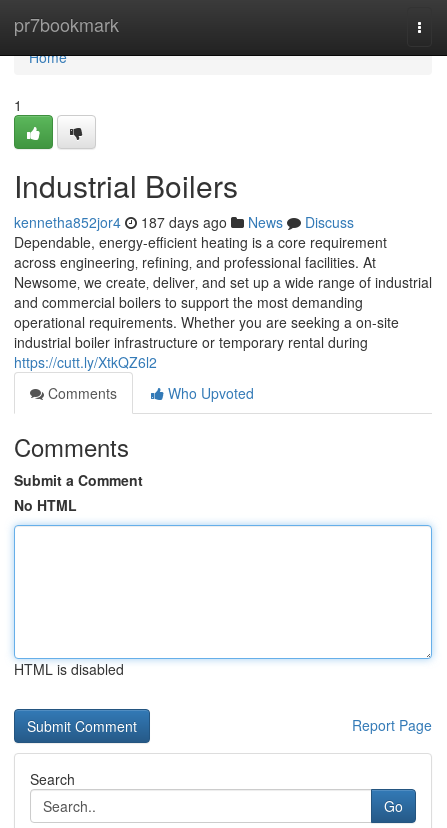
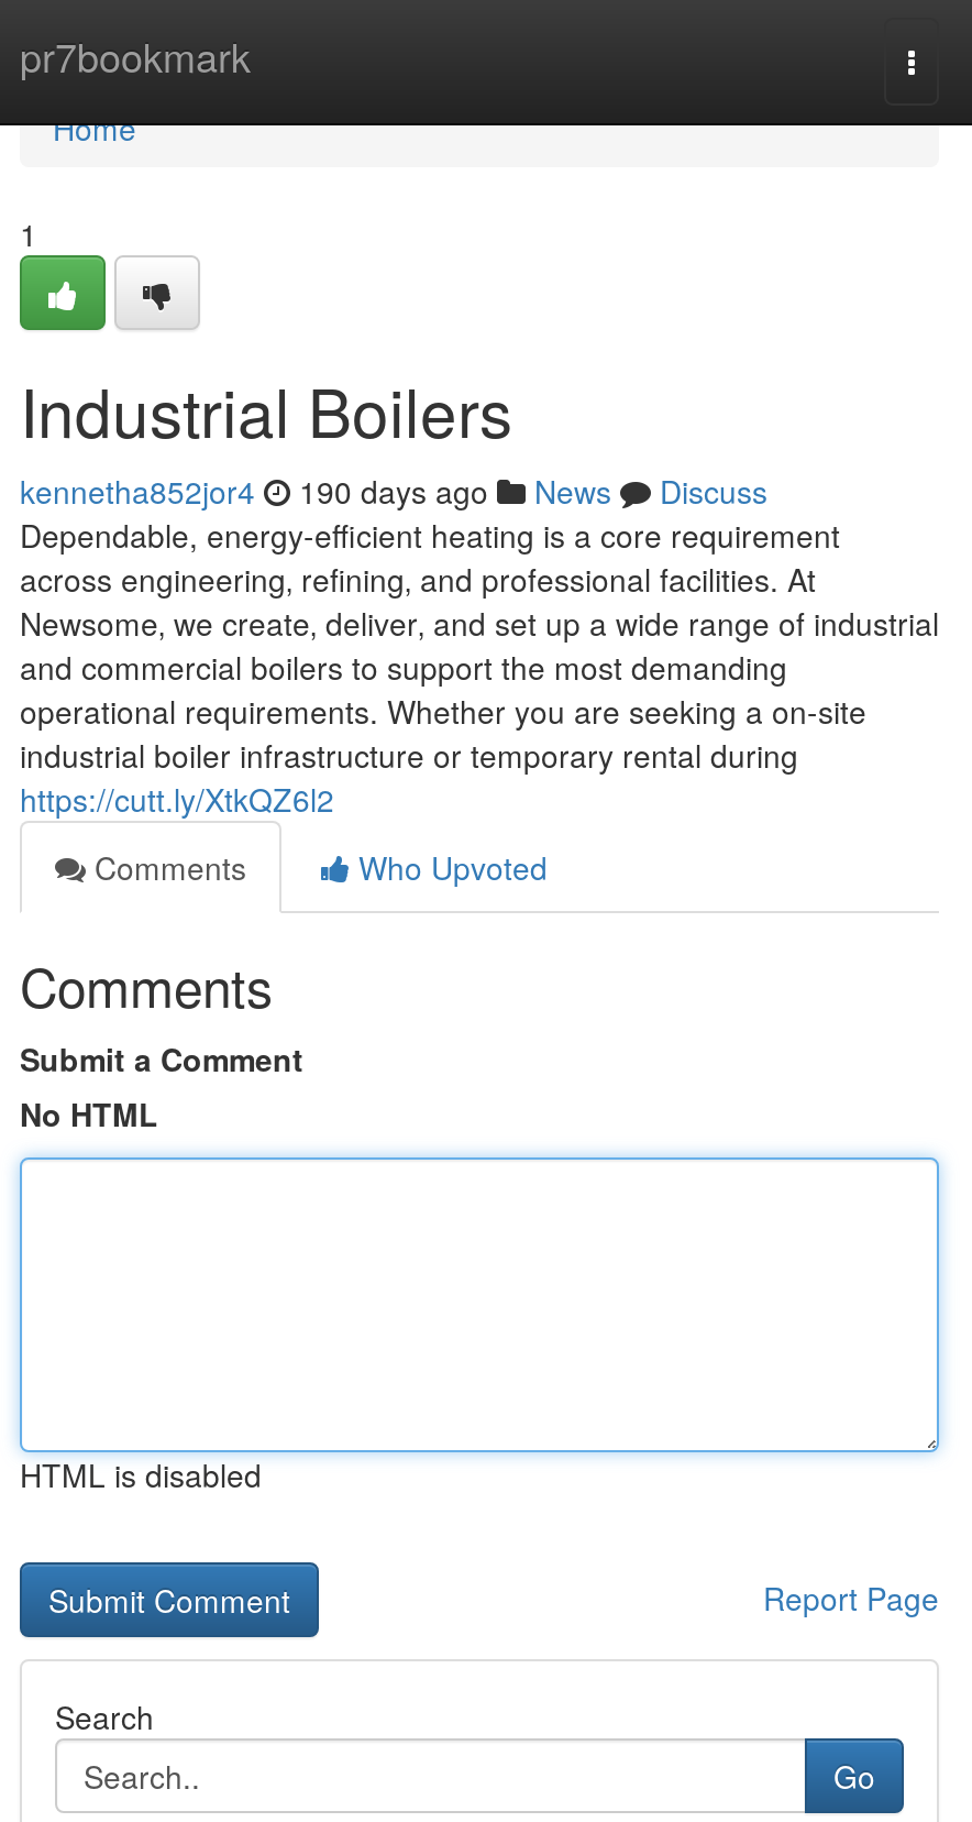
- kennetha852jor4 187 days ago News Discuss
+ kennetha852jor4 190 days ago News Discuss
